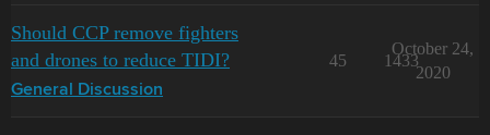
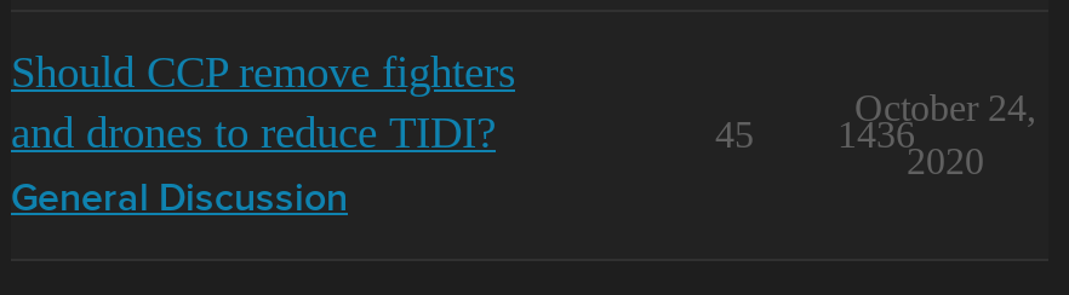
- 1433
+ 1436
